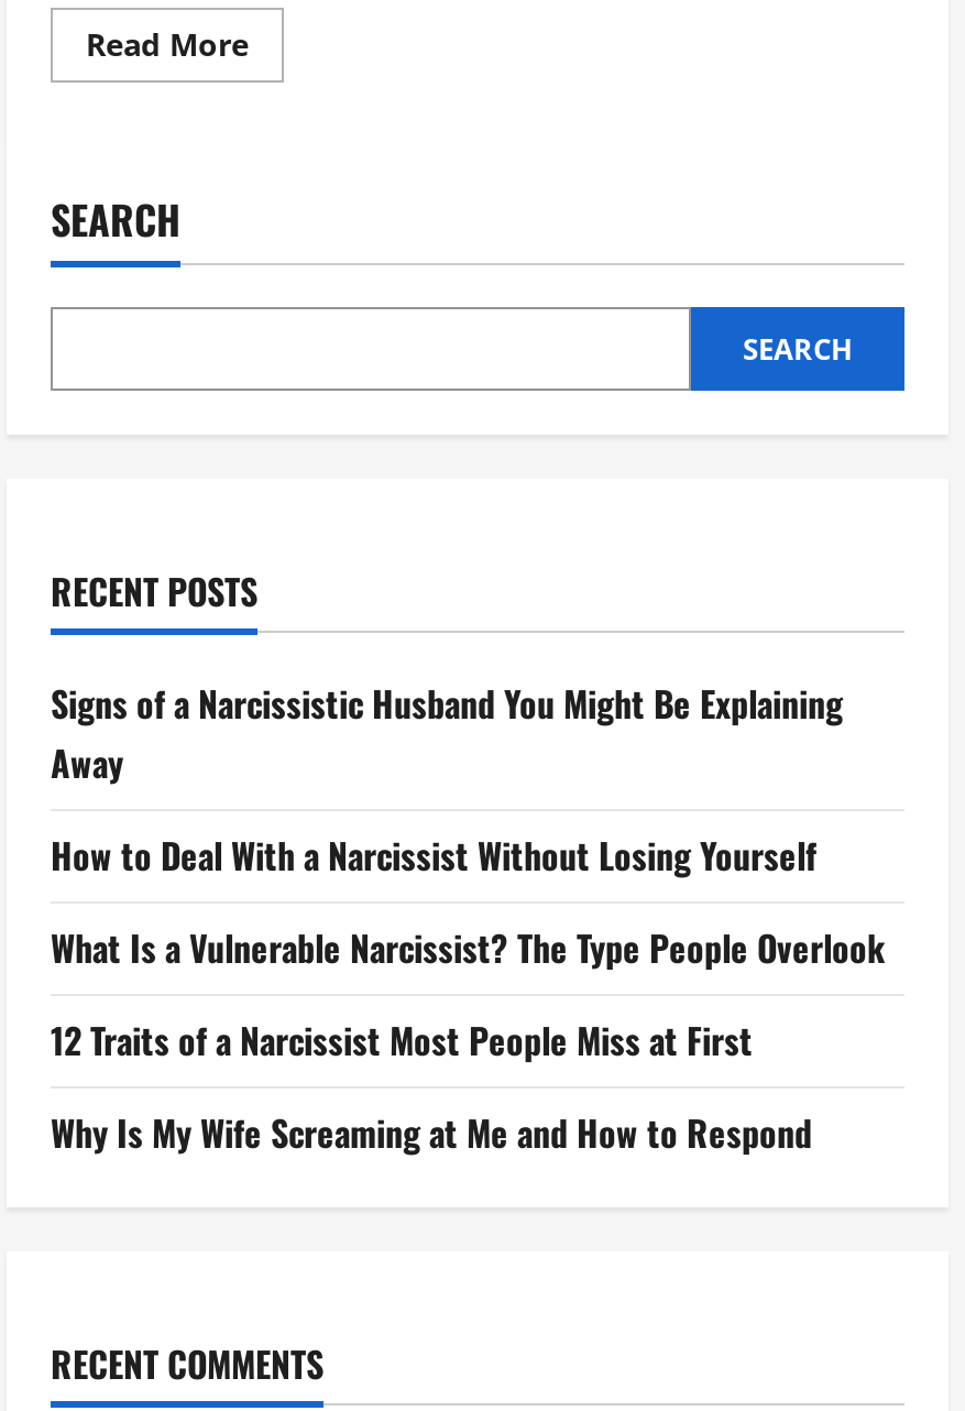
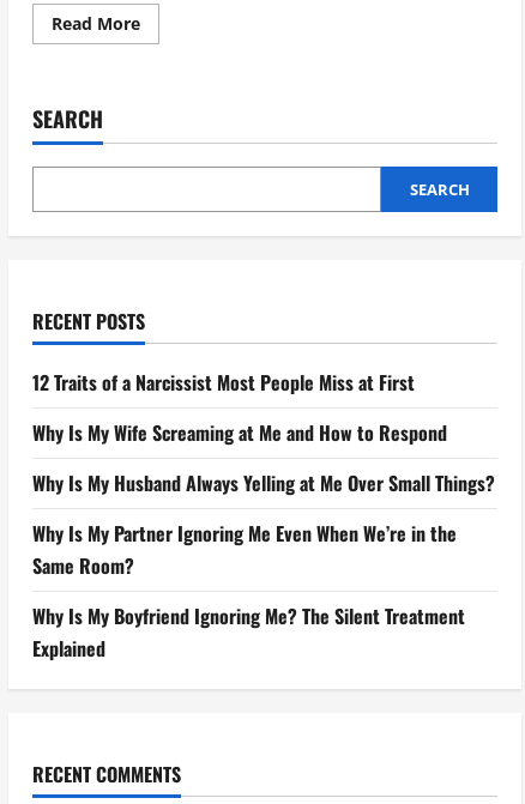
- Signs of a Narcissistic Husband You Might Be Explaining
- Away
- How to Deal With a Narcissist Without Losing Yourself
- What Is a Vulnerable Narcissist? The Type People Overlook

moved up: 12 Traits of a Narcissist Most People Miss at First | Why Is My Wife Screaming at Me and How to Respond

+ Why Is My Husband Always Yelling at Me Over Small Things?
+ Why Is My Partner Ignoring Me Even When We’re in the
+ Same Room?
+ Why Is My Boyfriend Ignoring Me? The Silent Treatment
+ Explained
